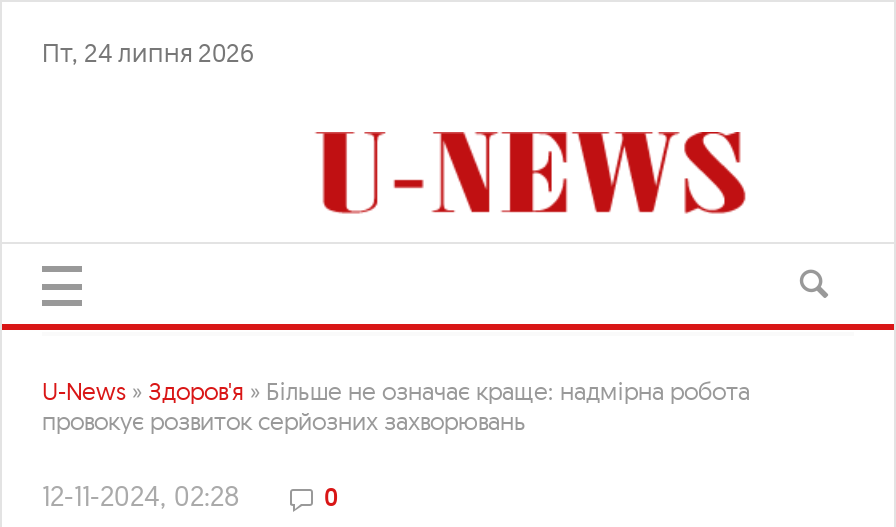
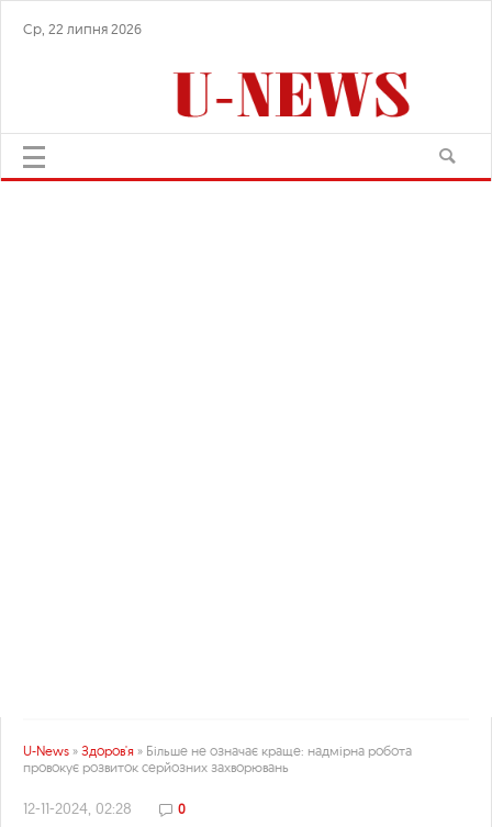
- Пт, 24 липня 2026
+ Ср, 22 липня 2026
